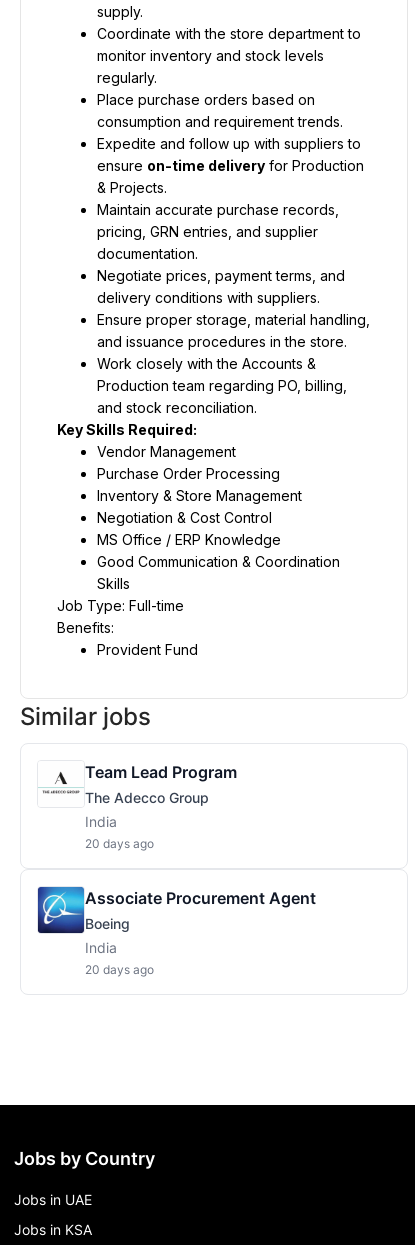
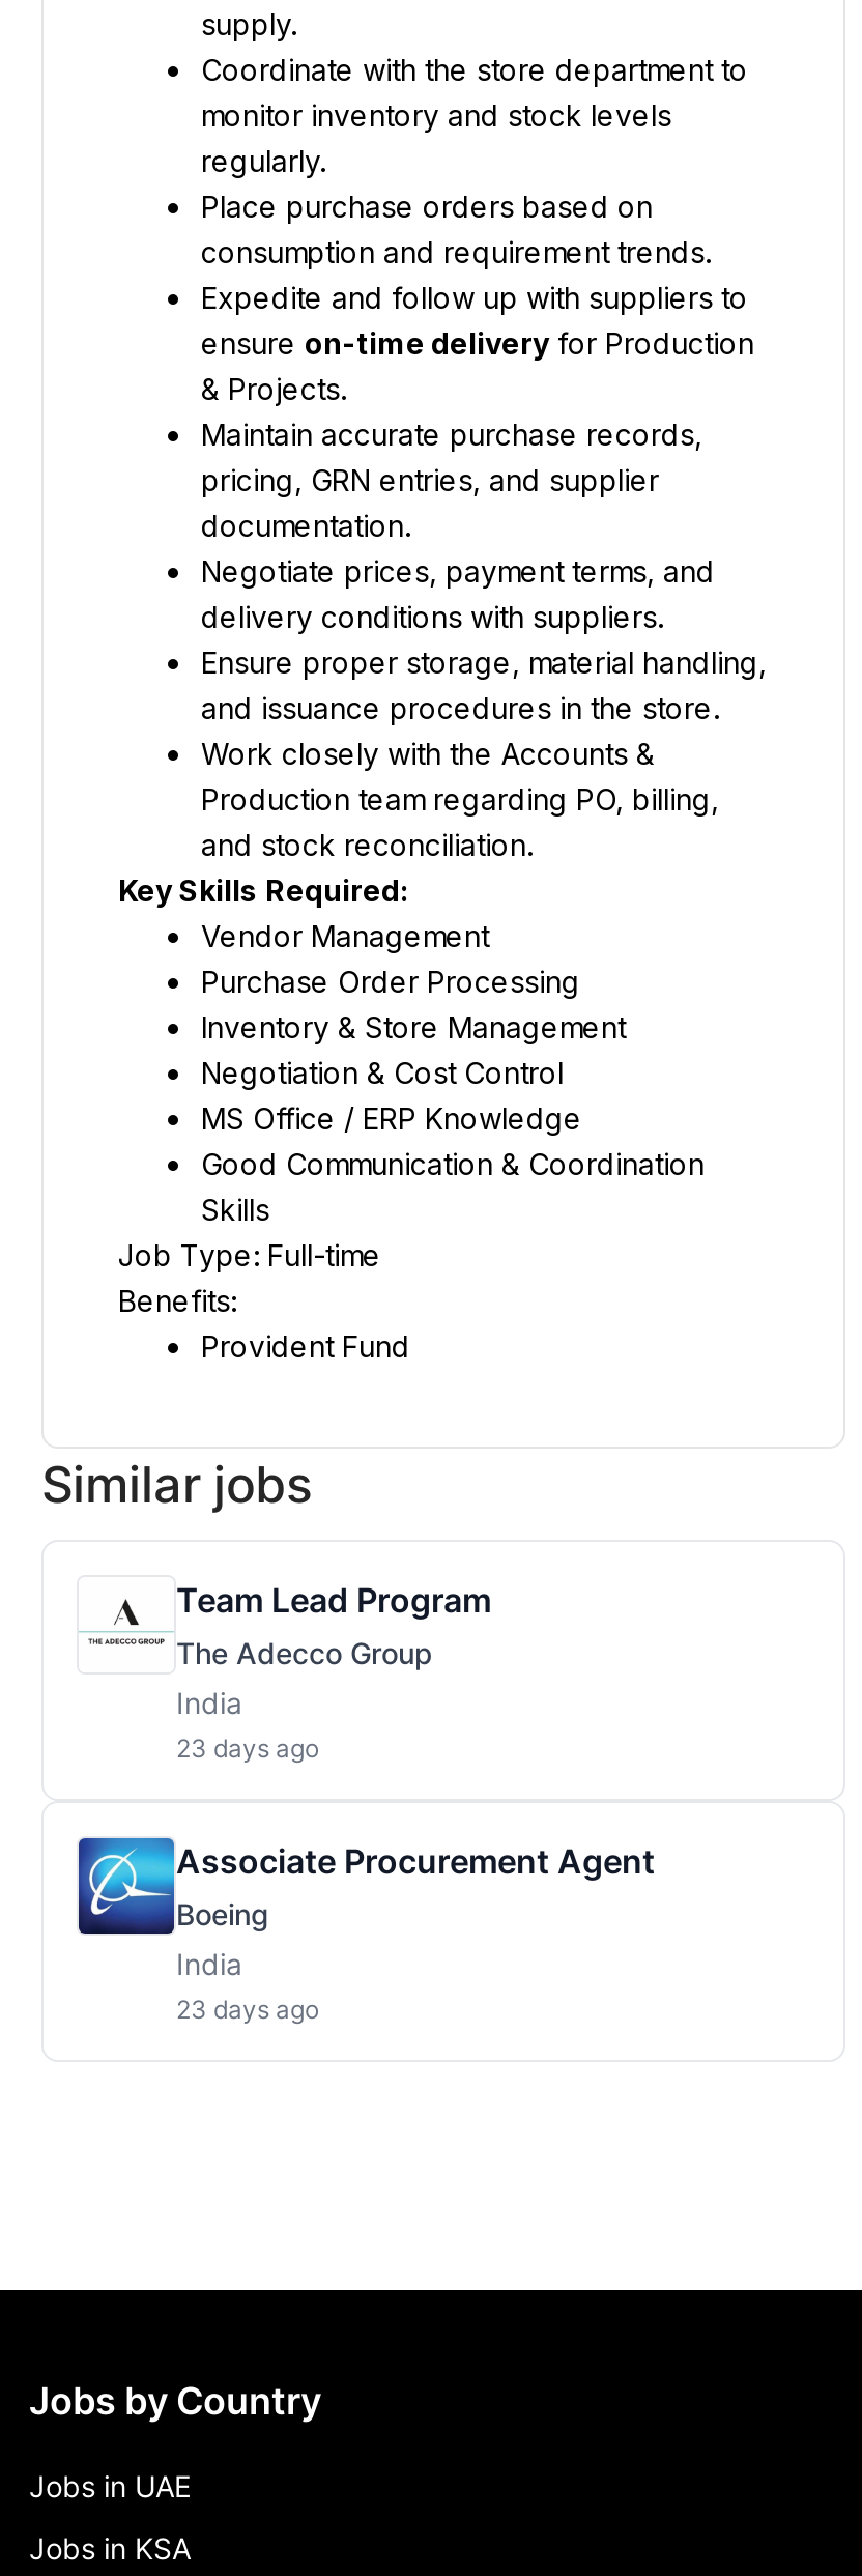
- 20 days ago
+ 23 days ago

- 20 days ago
+ 23 days ago
